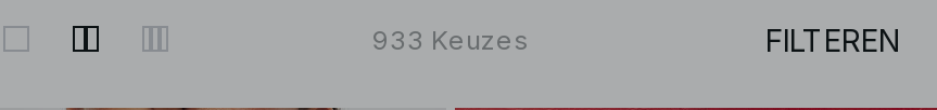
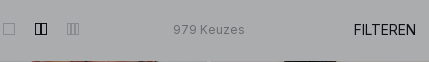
- 933 Keuzes
+ 979 Keuzes
